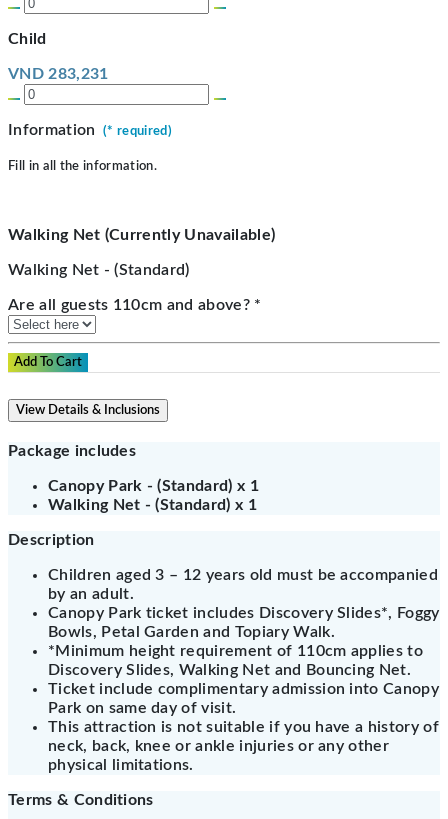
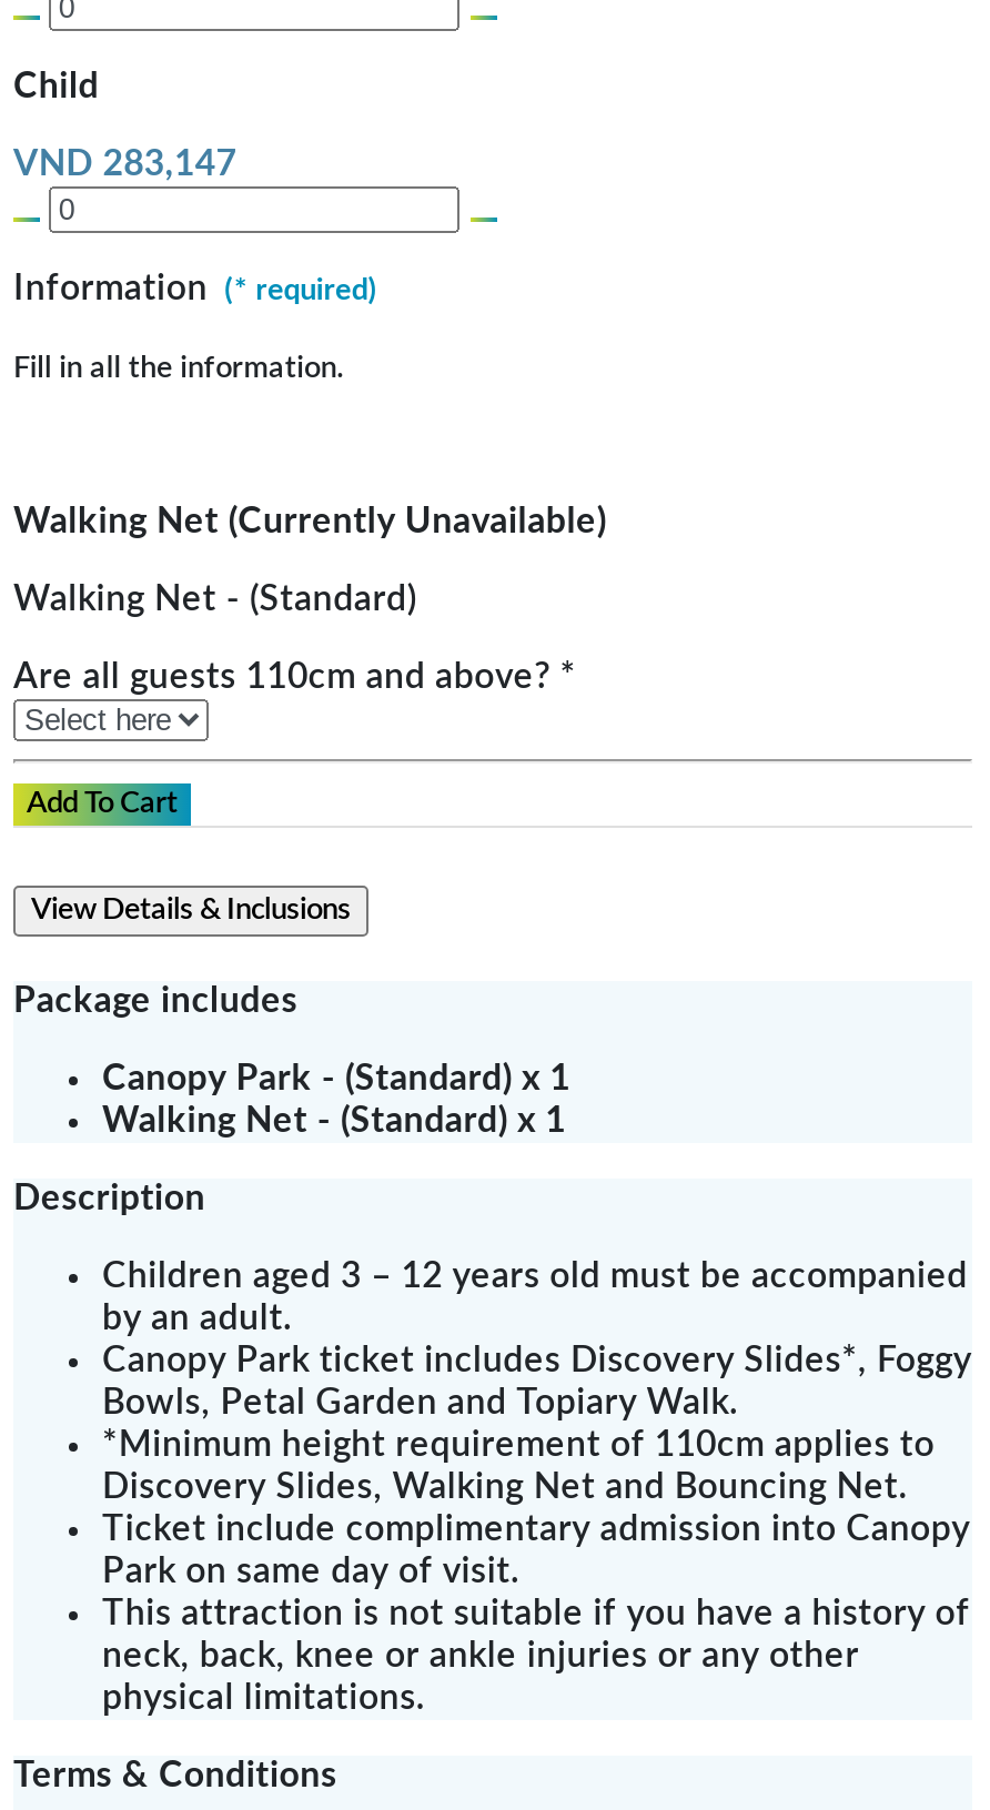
- VND 283,231
+ VND 283,147
